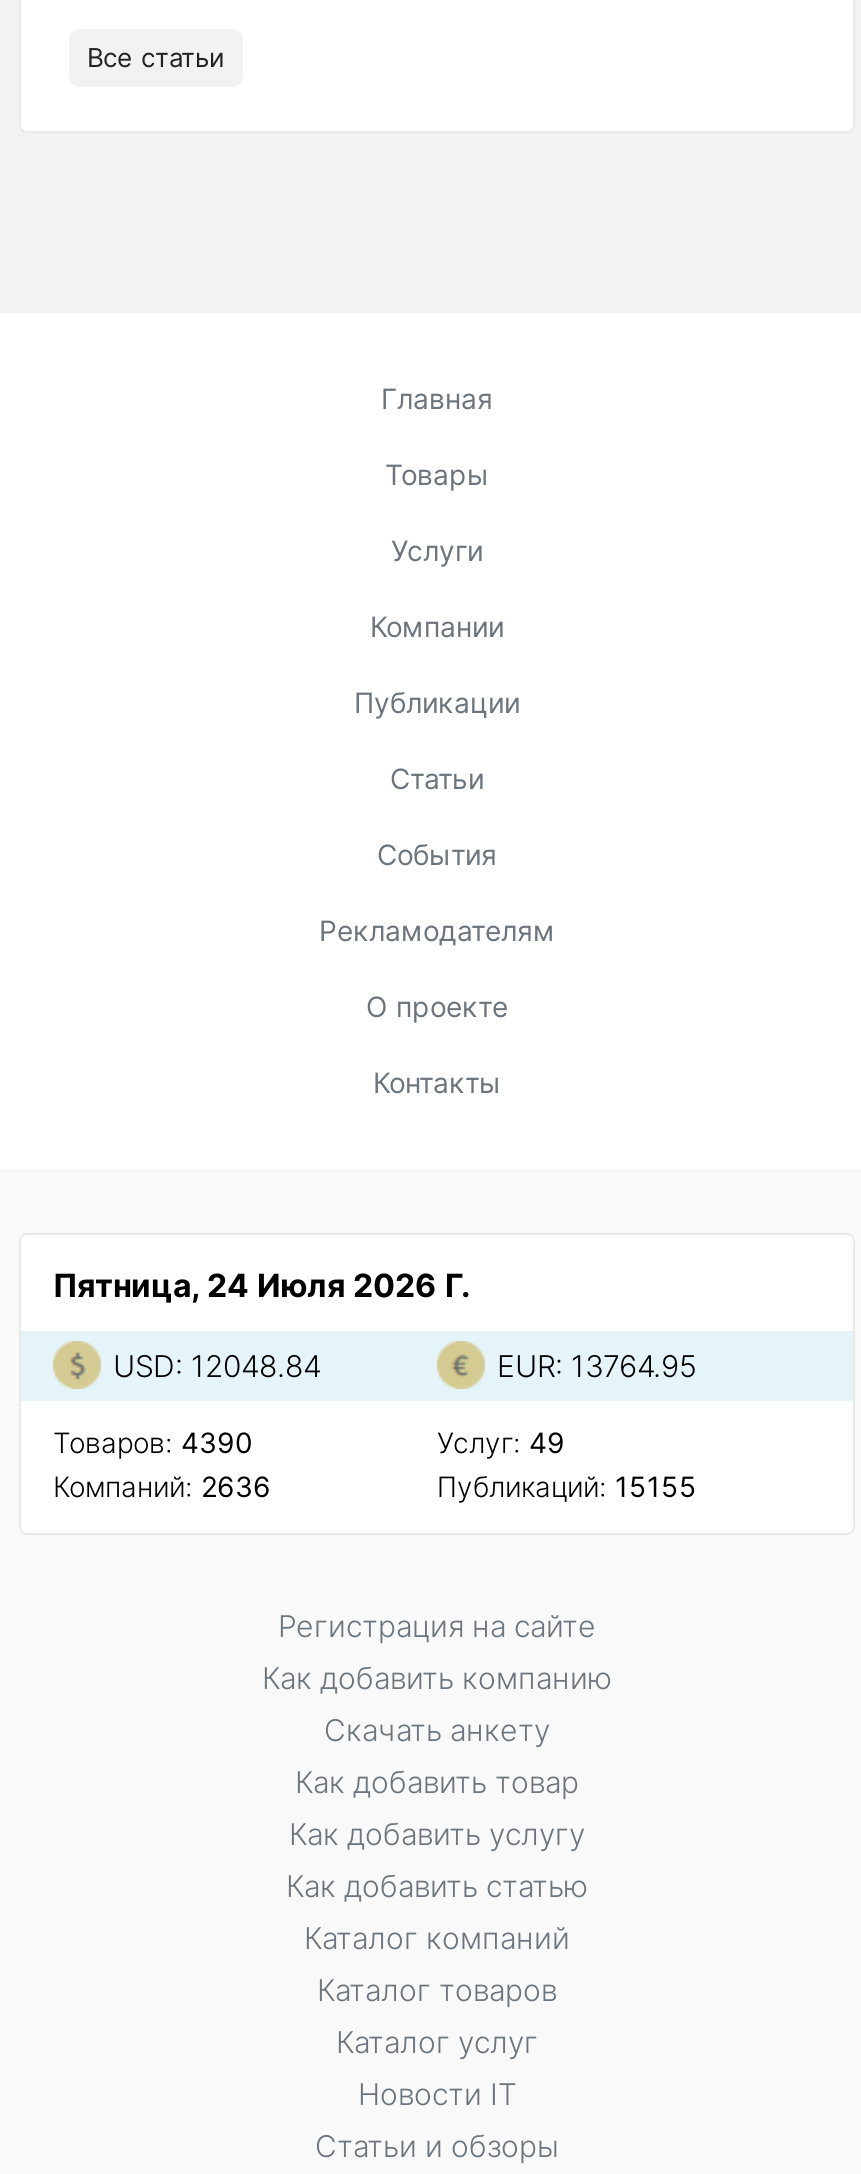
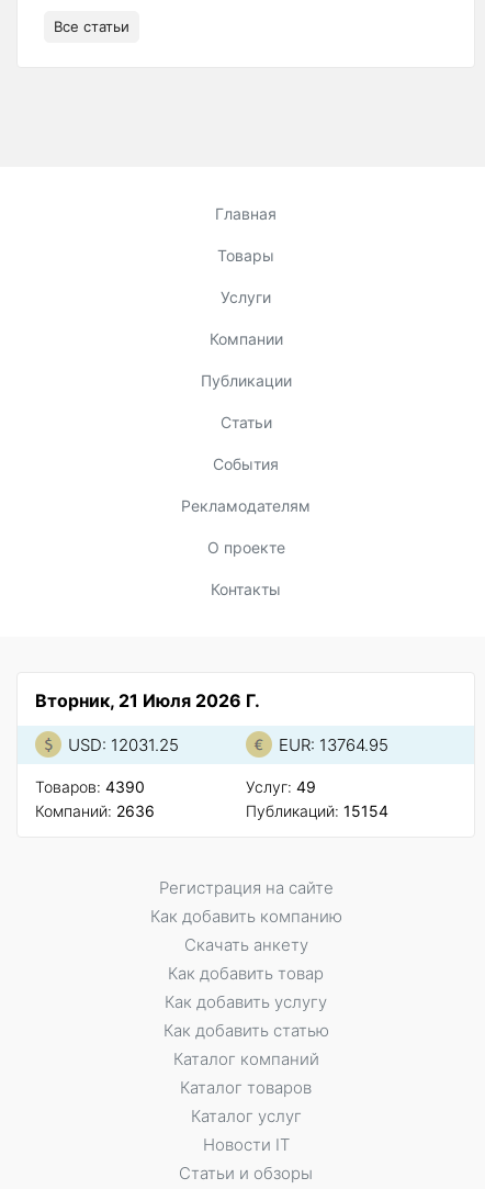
- Пятница, 24 Июля 2026 Г.
+ Вторник, 21 Июля 2026 Г.

- USD: 12048.84
+ USD: 12031.25

- Публикаций: 15155
+ Публикаций: 15154
